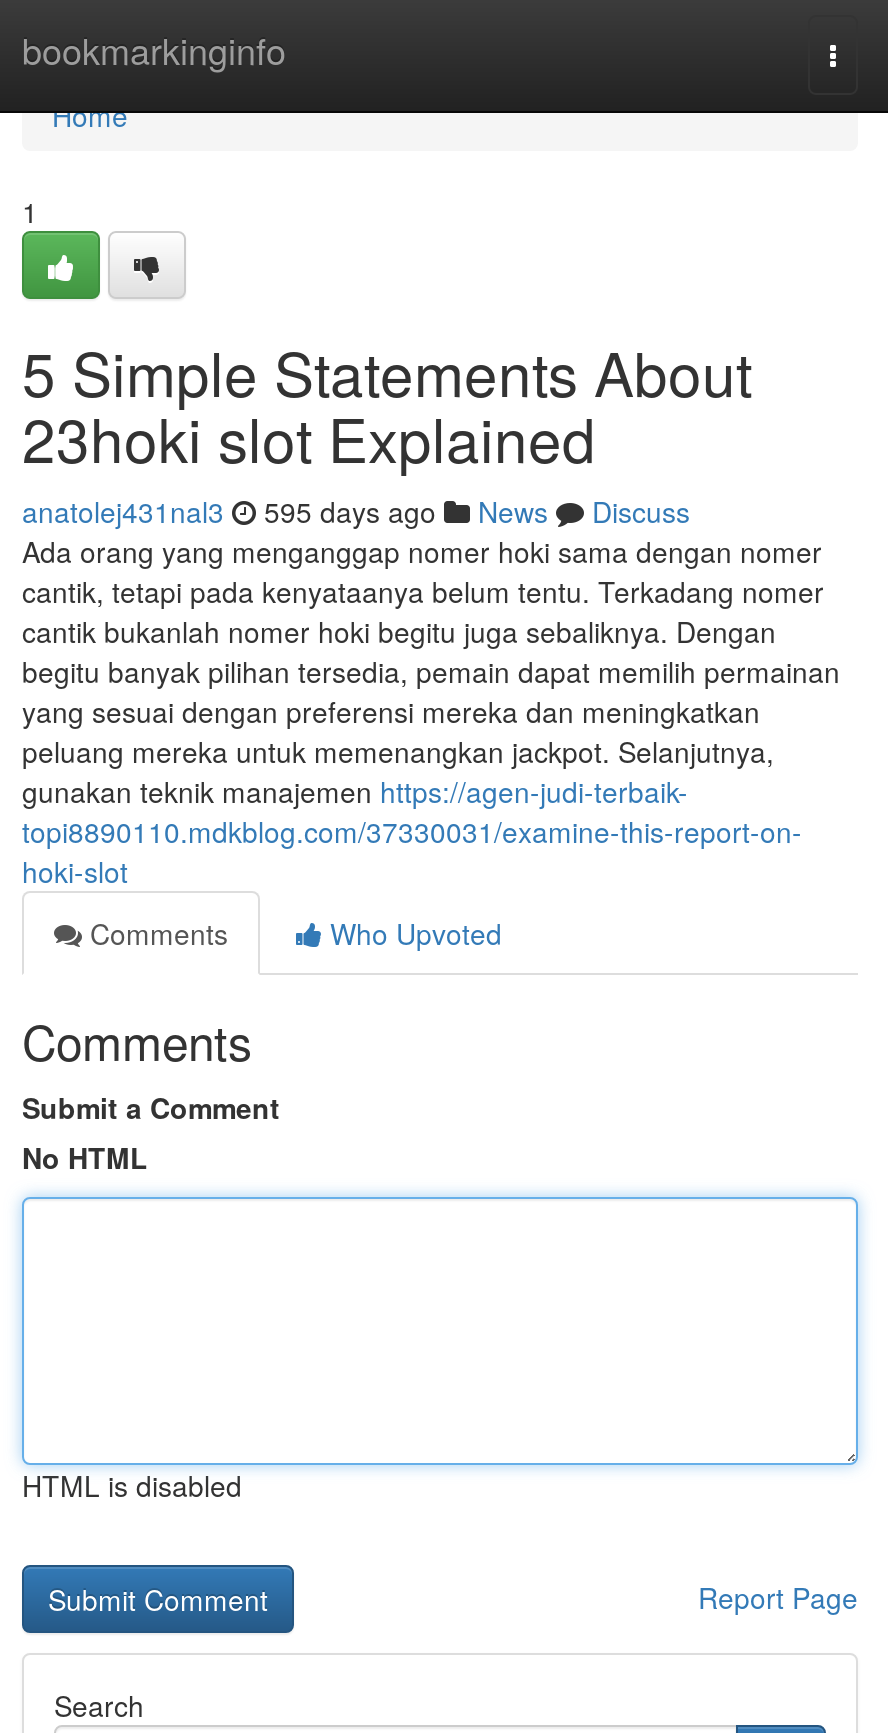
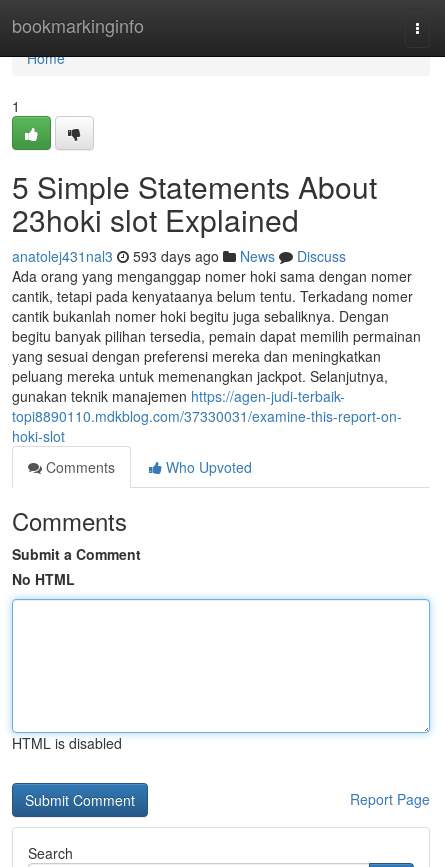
- anatolej431nal3 595 days ago News Discuss
+ anatolej431nal3 593 days ago News Discuss
